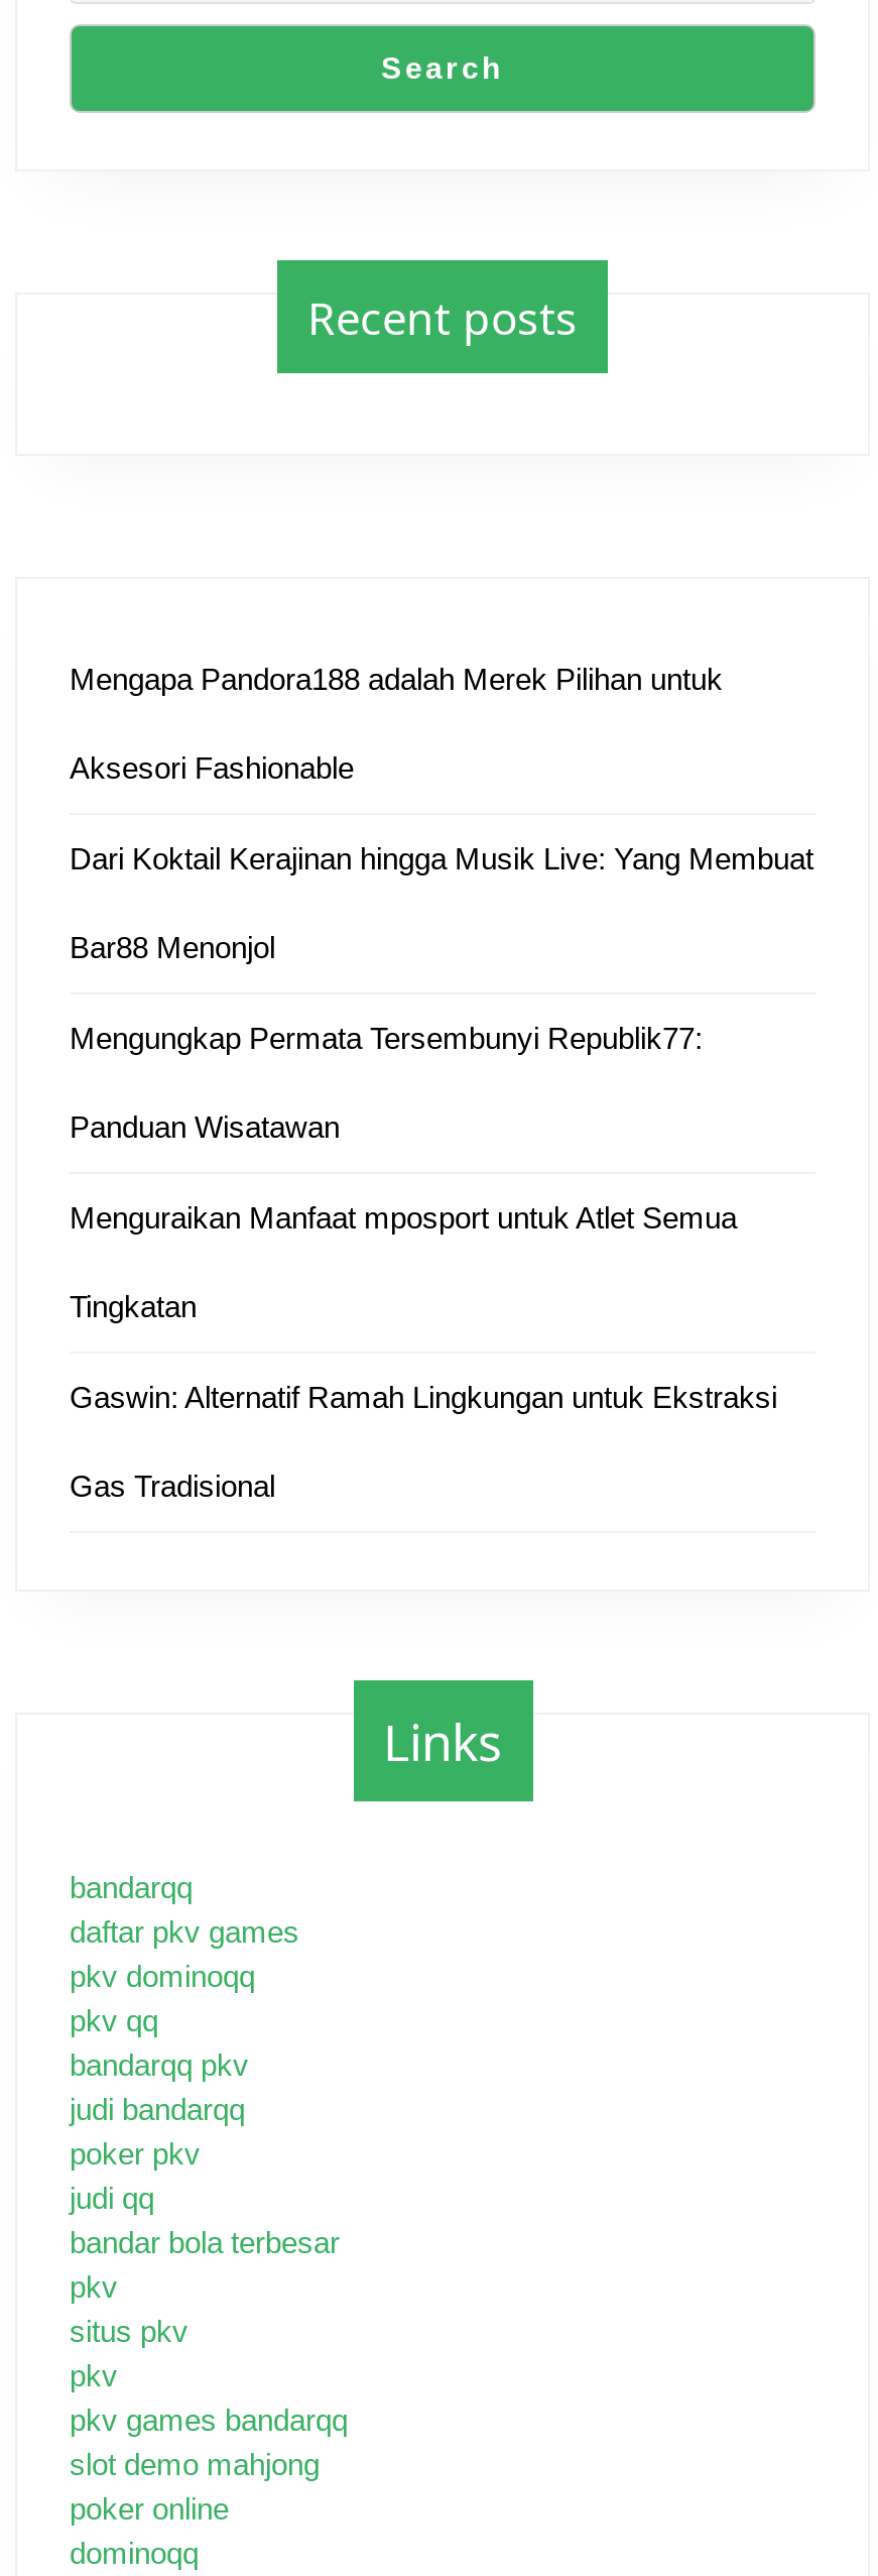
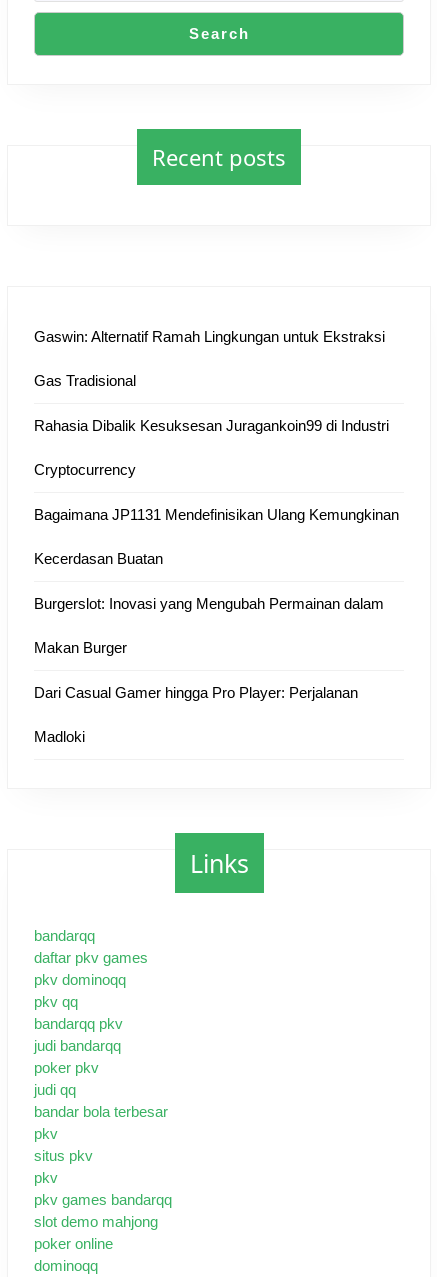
- Mengapa Pandora188 adalah Merek Pilihan untuk
- Aksesori Fashionable
- Dari Koktail Kerajinan hingga Musik Live: Yang Membuat
- Bar88 Menonjol
- Mengungkap Permata Tersembunyi Republik77:
- Panduan Wisatawan
- Menguraikan Manfaat mposport untuk Atlet Semua
- Tingkatan

moved up: Gaswin: Alternatif Ramah Lingkungan untuk Ekstraksi | Gas Tradisional

+ Rahasia Dibalik Kesuksesan Juragankoin99 di Industri
+ Cryptocurrency
+ Bagaimana JP1131 Mendefinisikan Ulang Kemungkinan
+ Kecerdasan Buatan
+ Burgerslot: Inovasi yang Mengubah Permainan dalam
+ Makan Burger
+ Dari Casual Gamer hingga Pro Player: Perjalanan
+ Madloki
